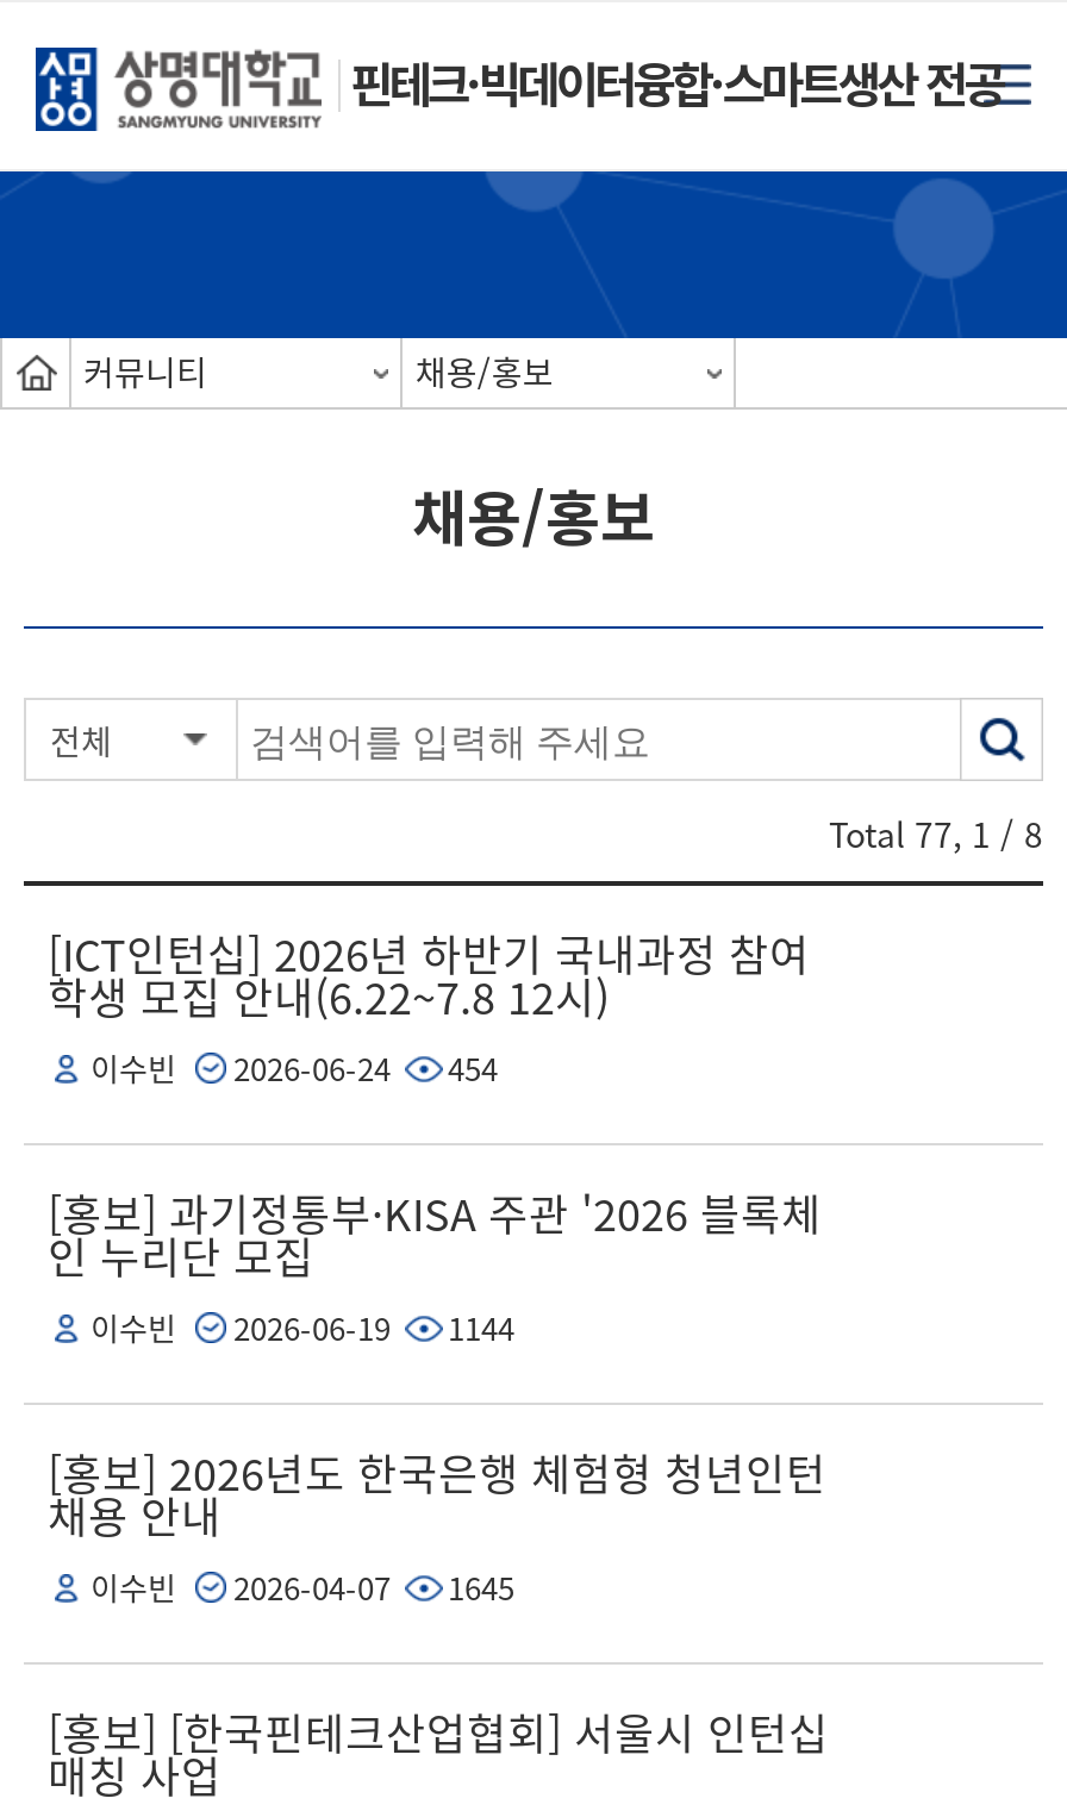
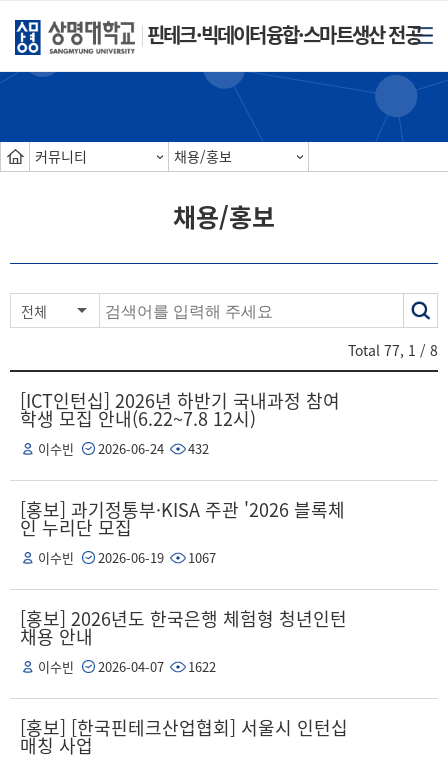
- 이수빈 2026-06-24 454
+ 이수빈 2026-06-24 432

- 이수빈 2026-06-19 1144
+ 이수빈 2026-06-19 1067

- 이수빈 2026-04-07 1645
+ 이수빈 2026-04-07 1622
